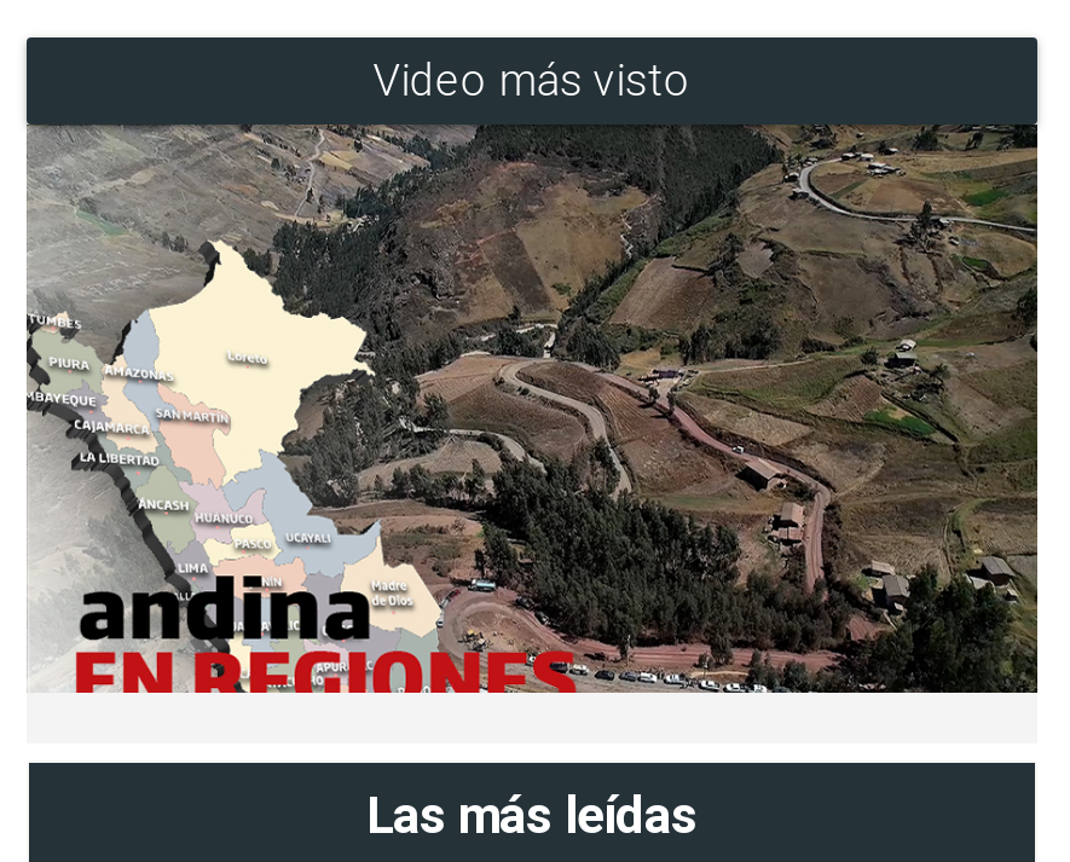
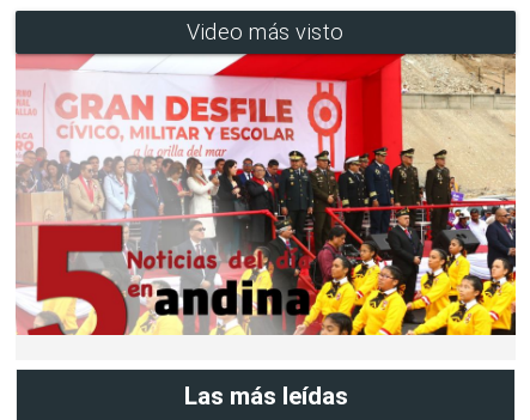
- [image]
+ [image]
